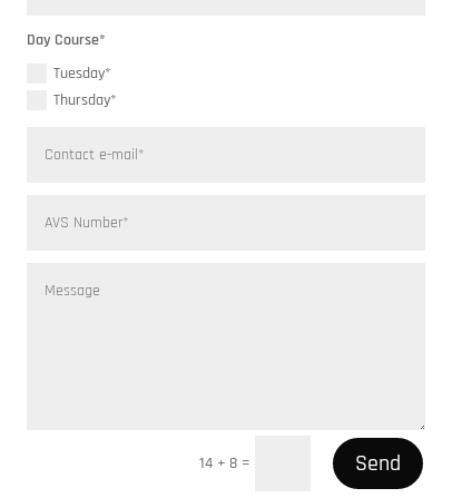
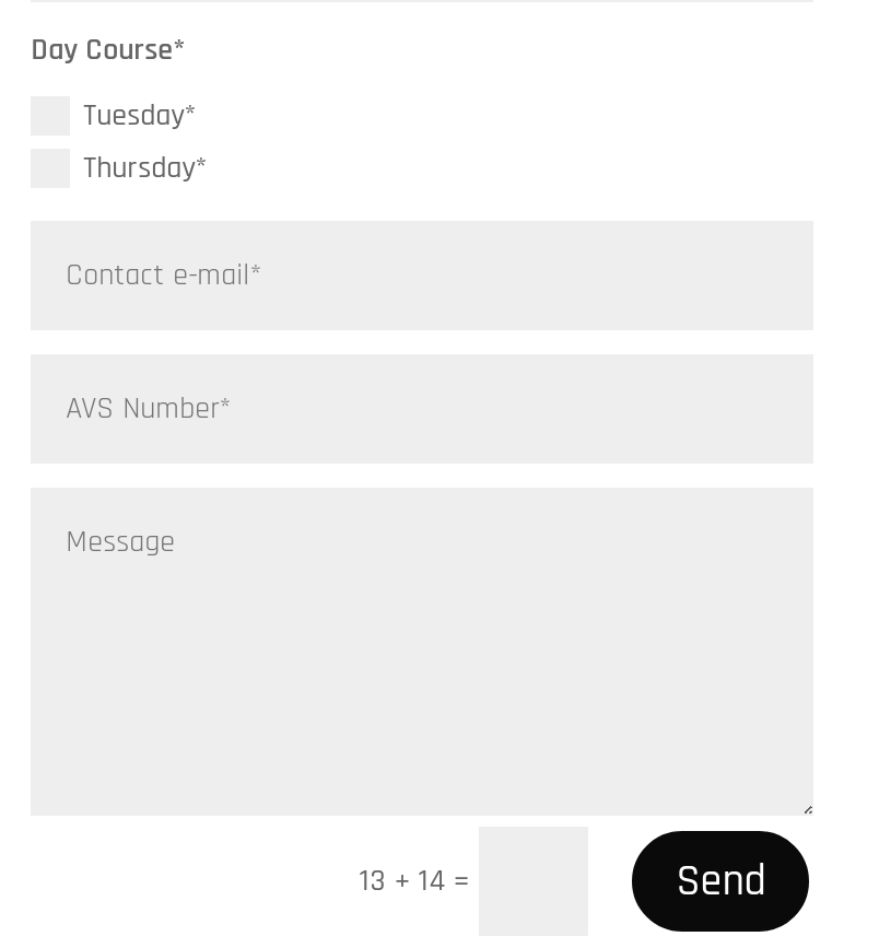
- 14 + 8 =
+ 13 + 14 =
